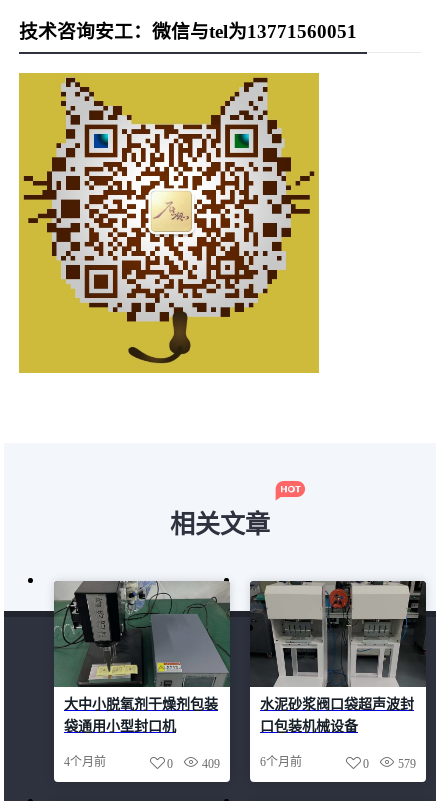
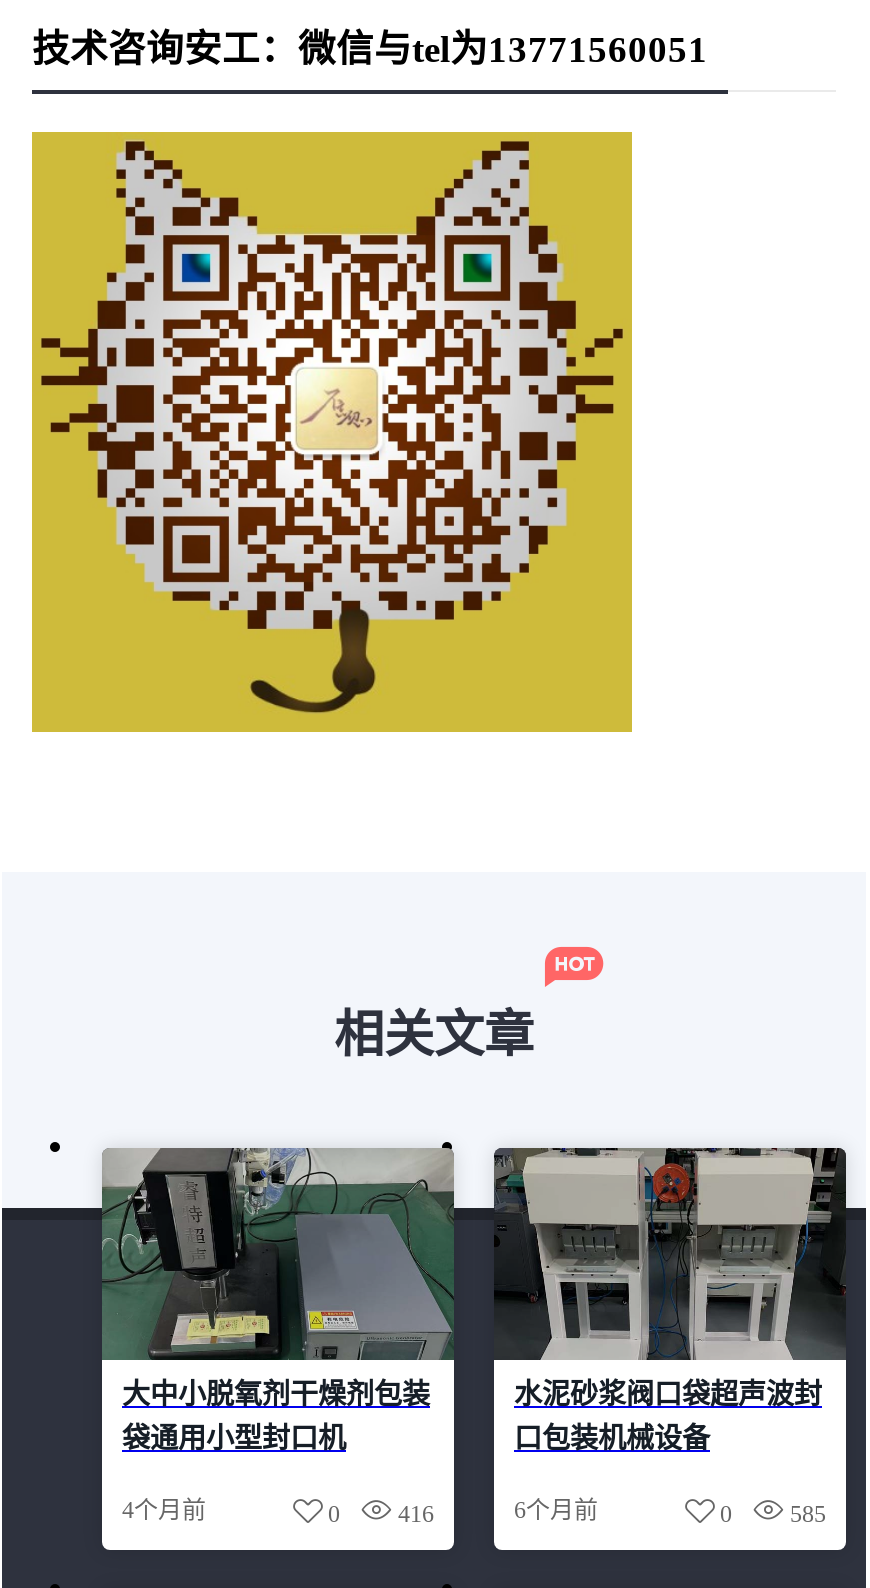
- 0 409
+ 0 416

- 0 579
+ 0 585
